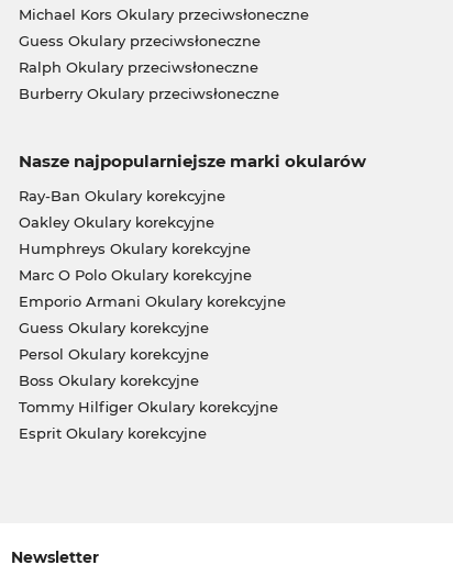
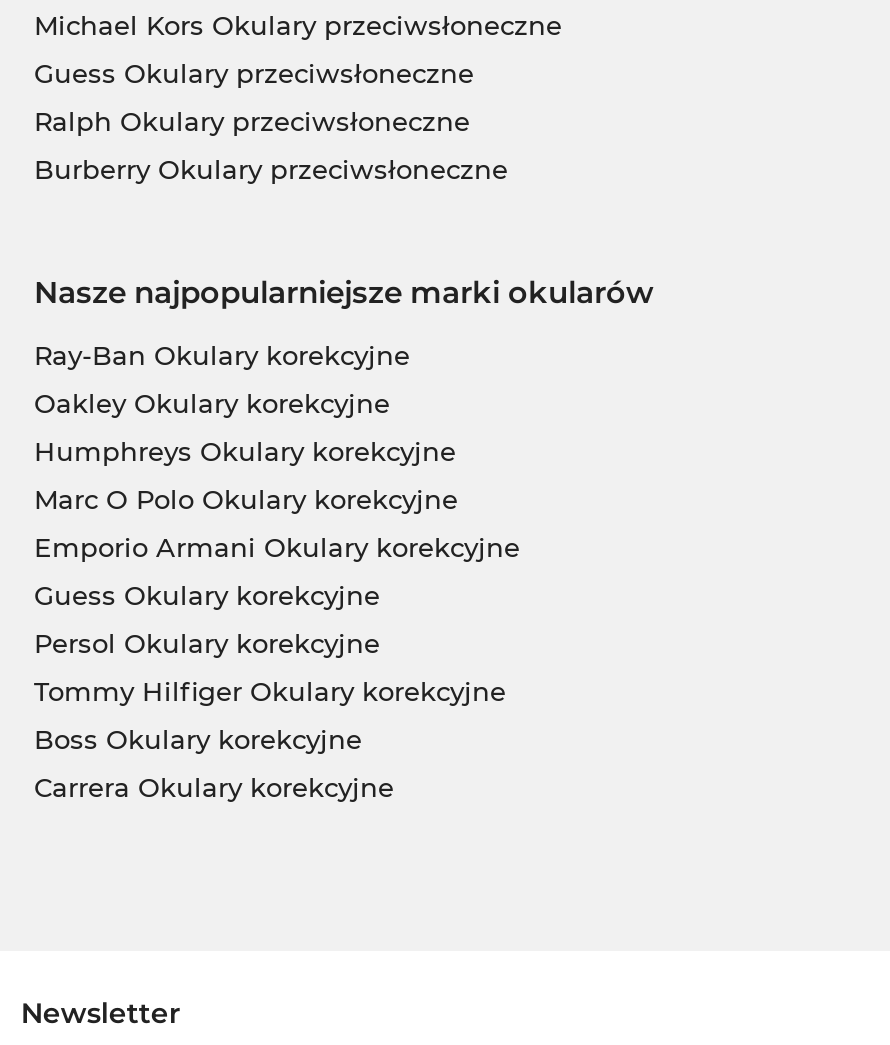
moved down: Boss Okulary korekcyjne

moved up: Tommy Hilfiger Okulary korekcyjne

- Esprit Okulary korekcyjne
+ Carrera Okulary korekcyjne
